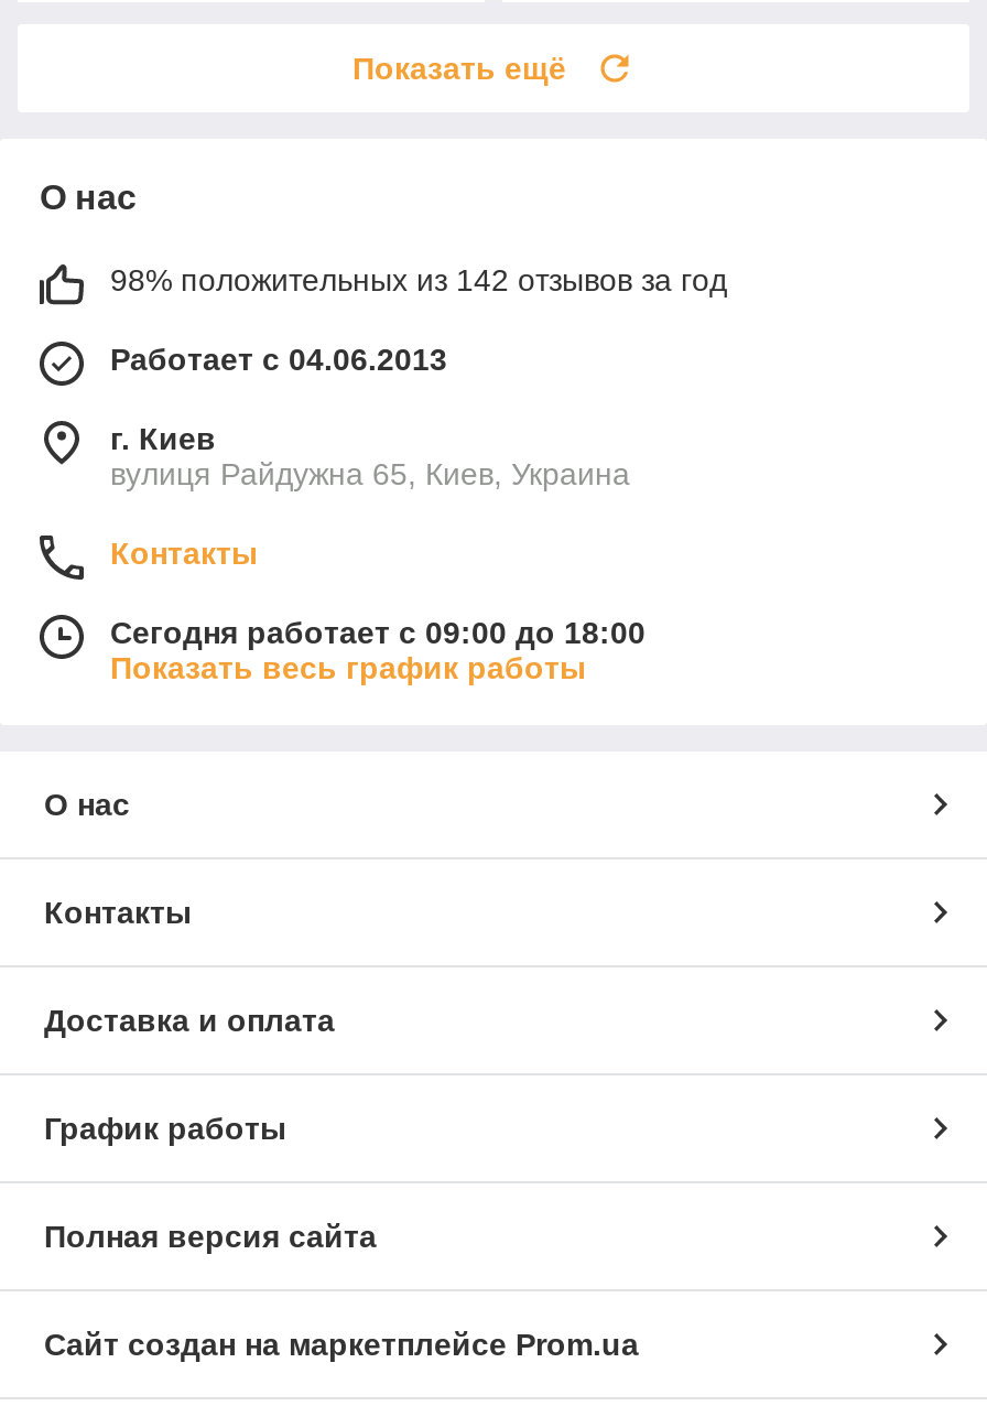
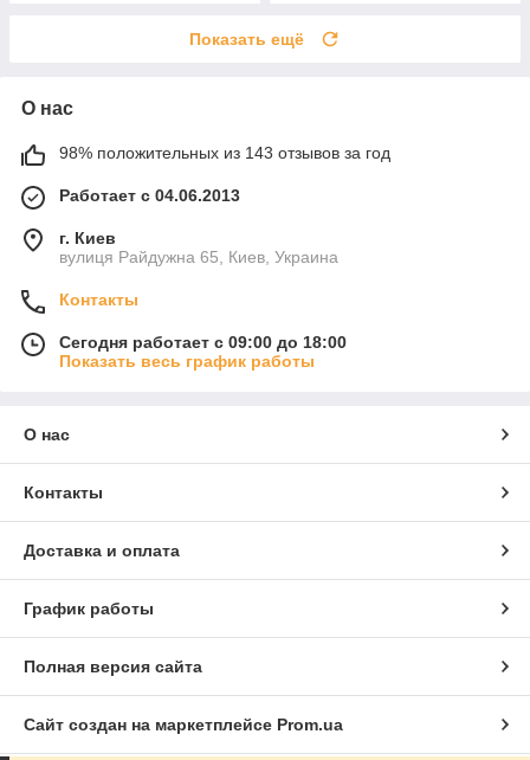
- 98% положительных из 142 отзывов за год
+ 98% положительных из 143 отзывов за год
